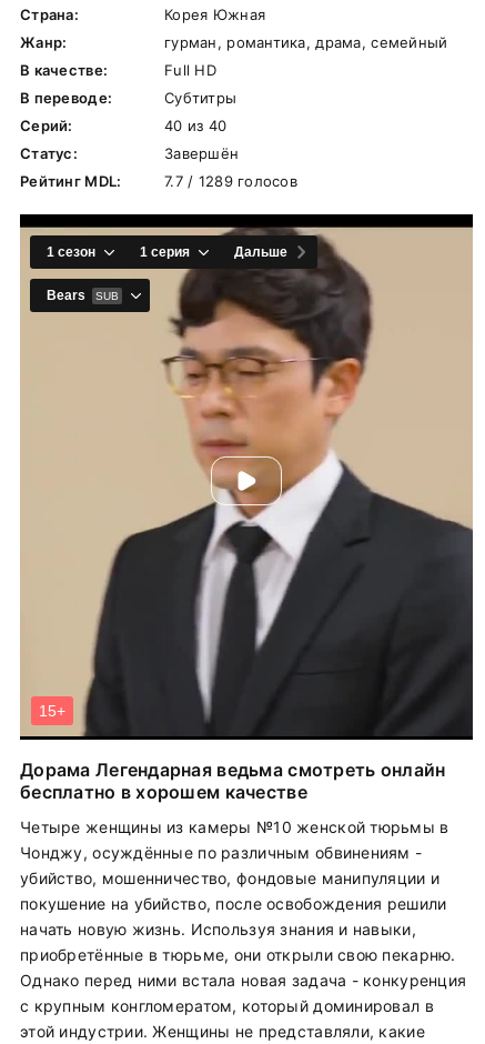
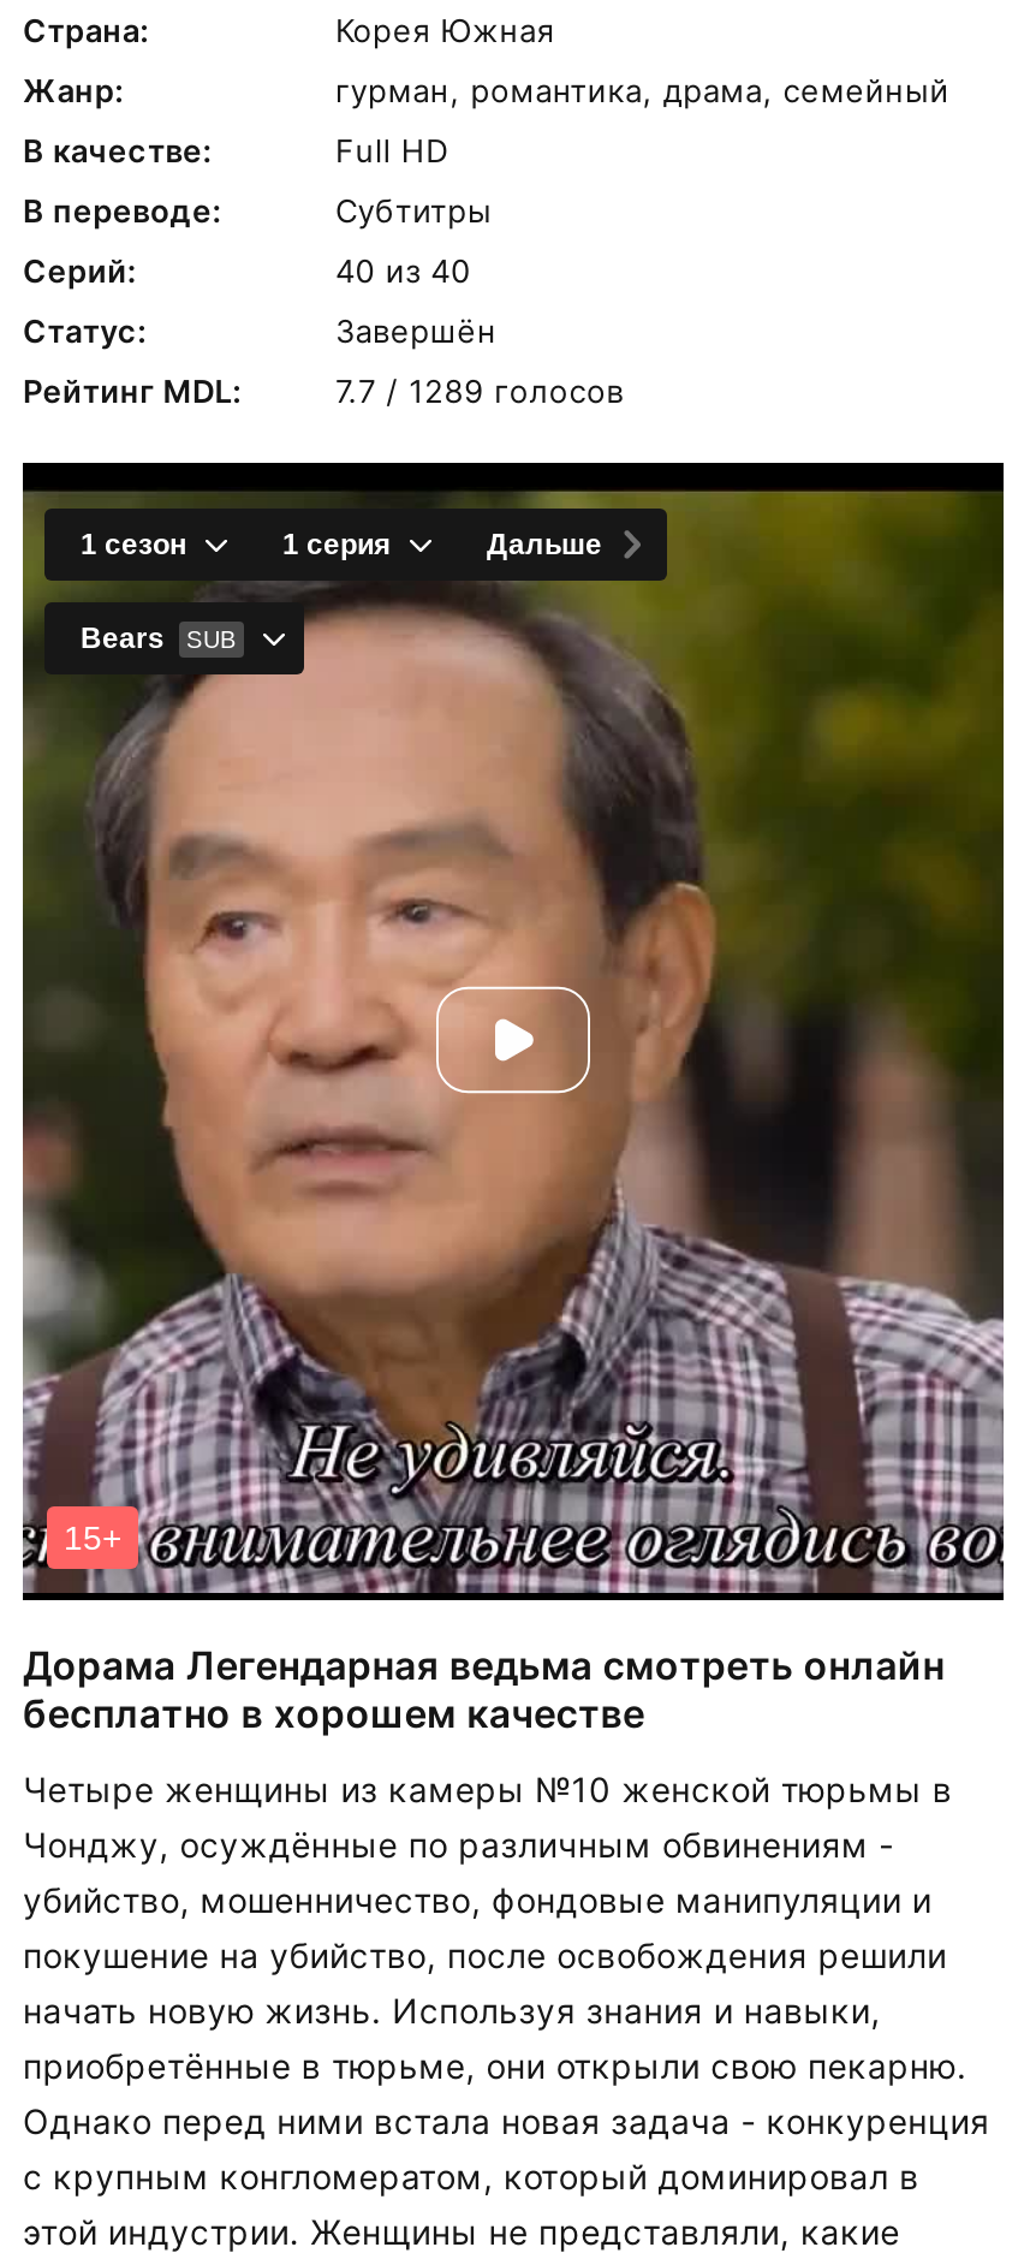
- [image]
+ [image]
